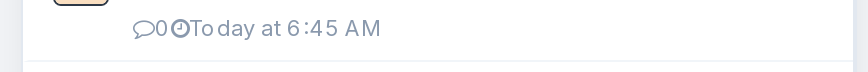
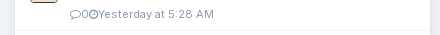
- Today at 6:45 AM
+ Yesterday at 5:28 AM
